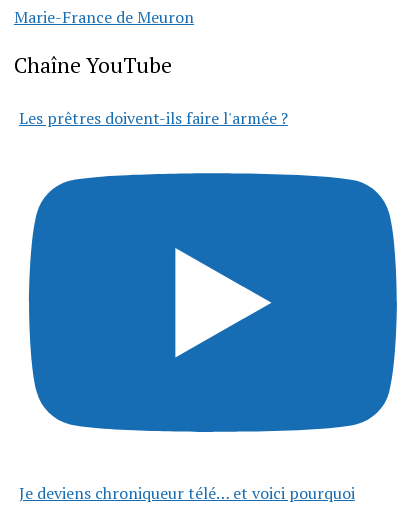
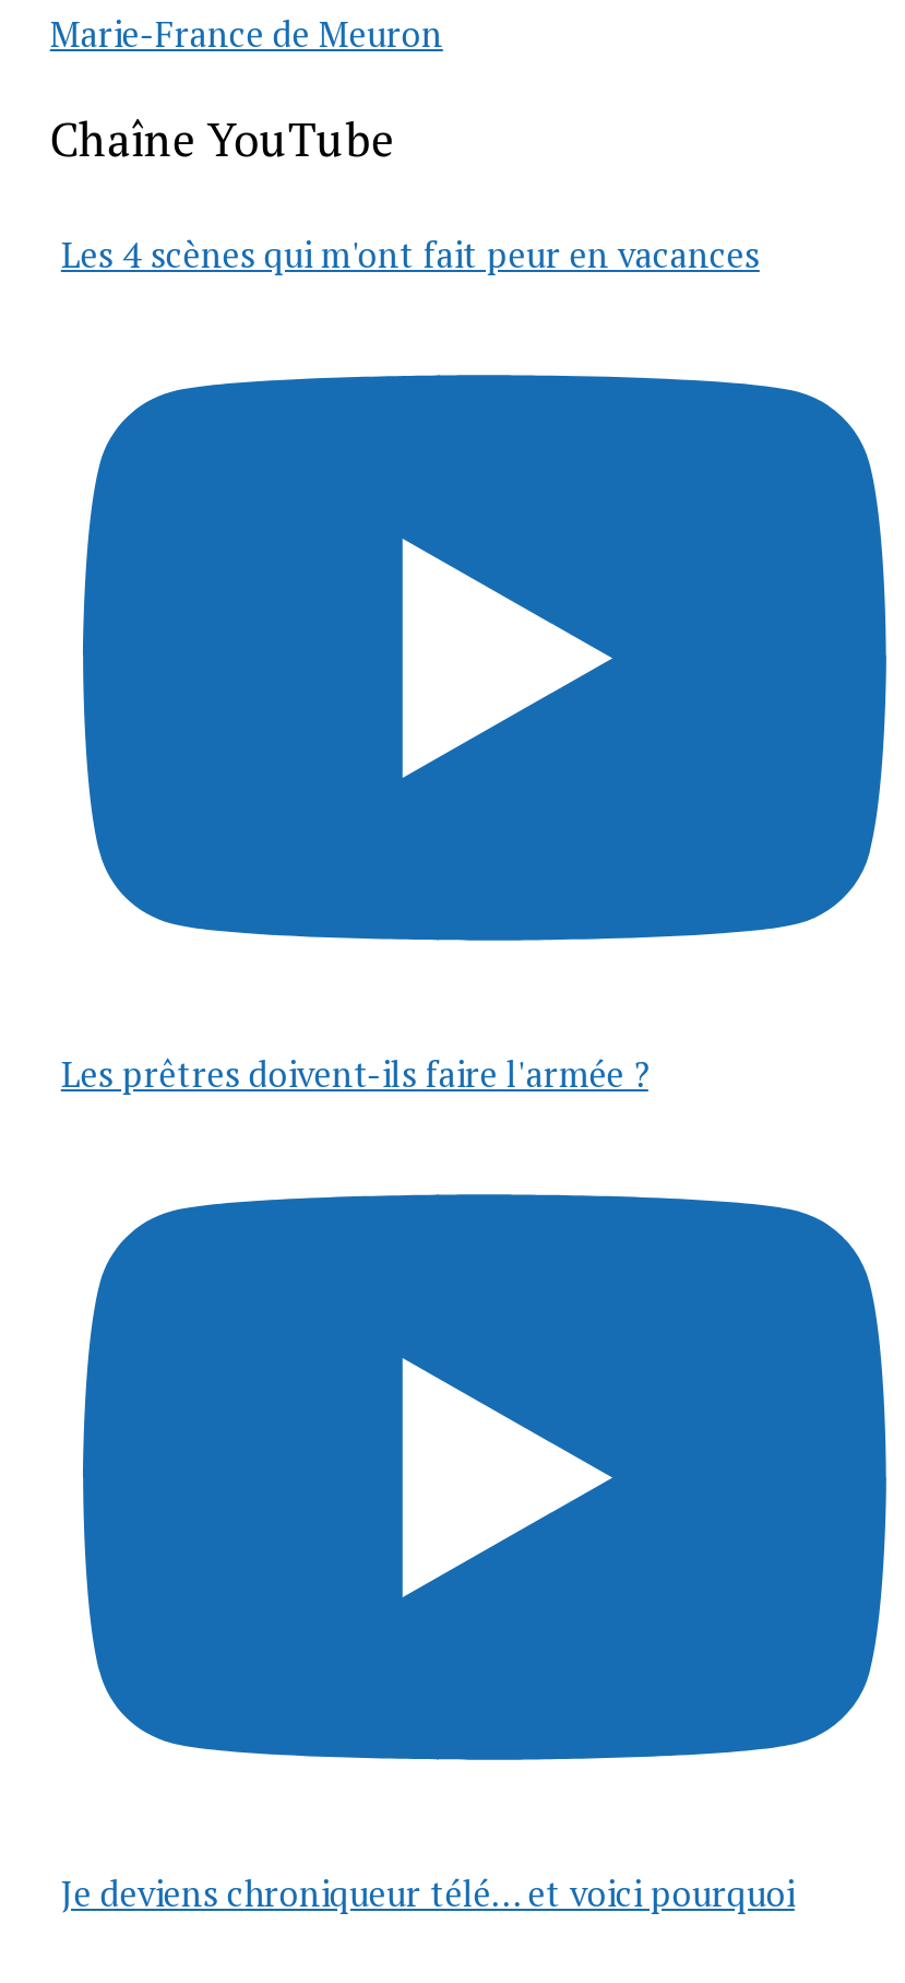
+ Les 4 scènes qui m'ont fait peur en vacances
